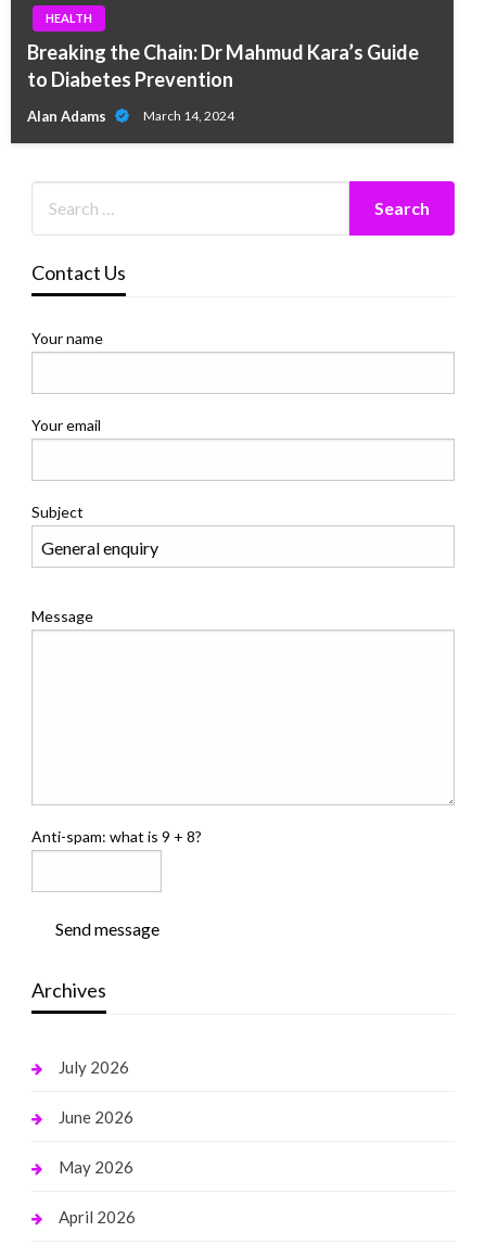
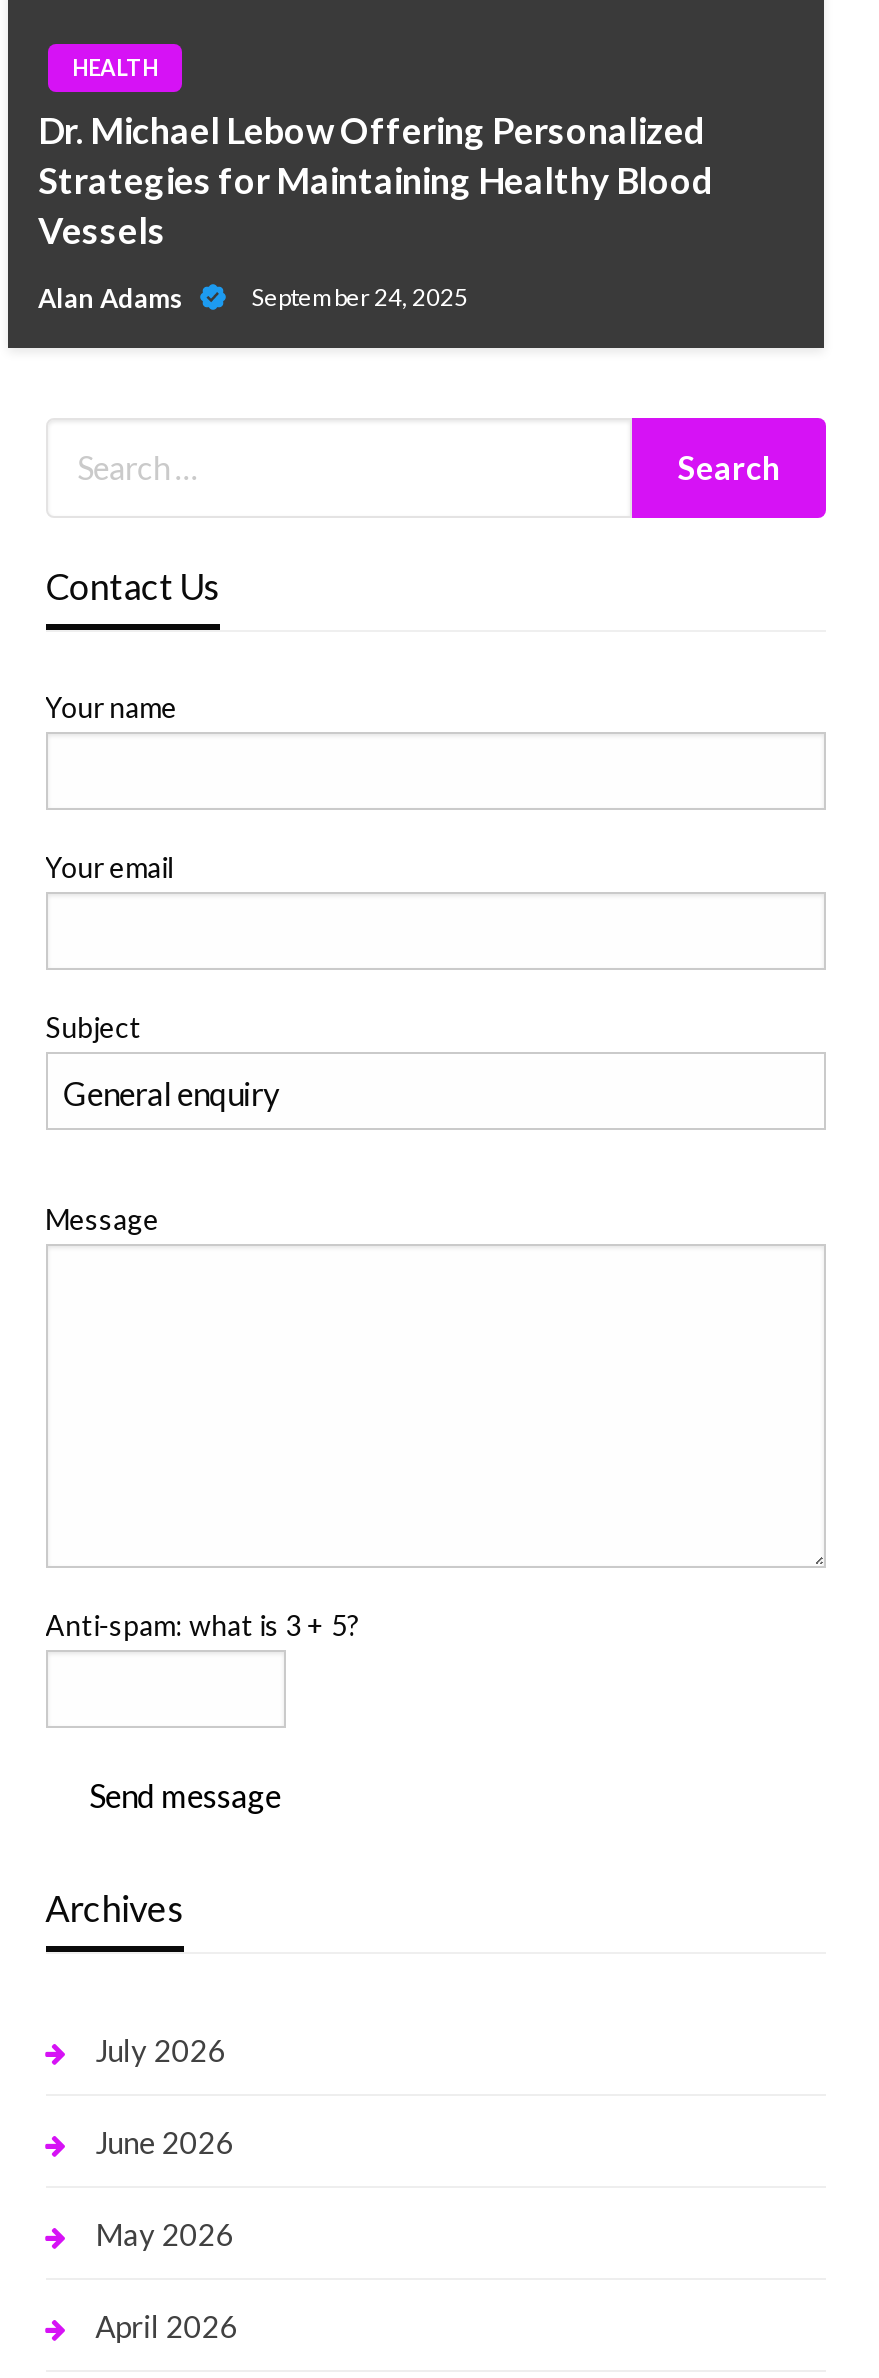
- Breaking the Chain: Dr Mahmud Kara’s Guide
- to Diabetes Prevention
+ Dr. Michael Lebow Offering Personalized
+ Strategies for Maintaining Healthy Blood
+ Vessels

- March 14, 2024
+ September 24, 2025

- Anti-spam: what is 9 + 8?
+ Anti-spam: what is 3 + 5?
